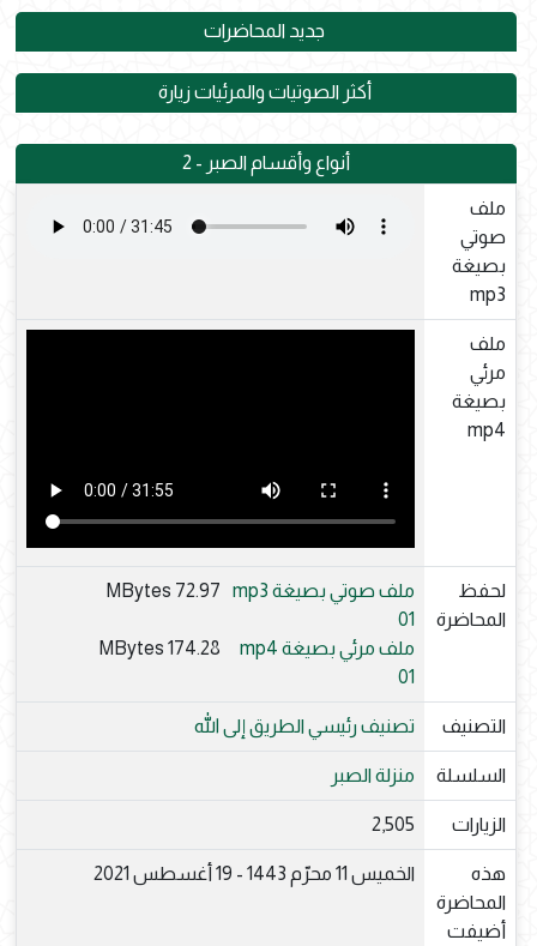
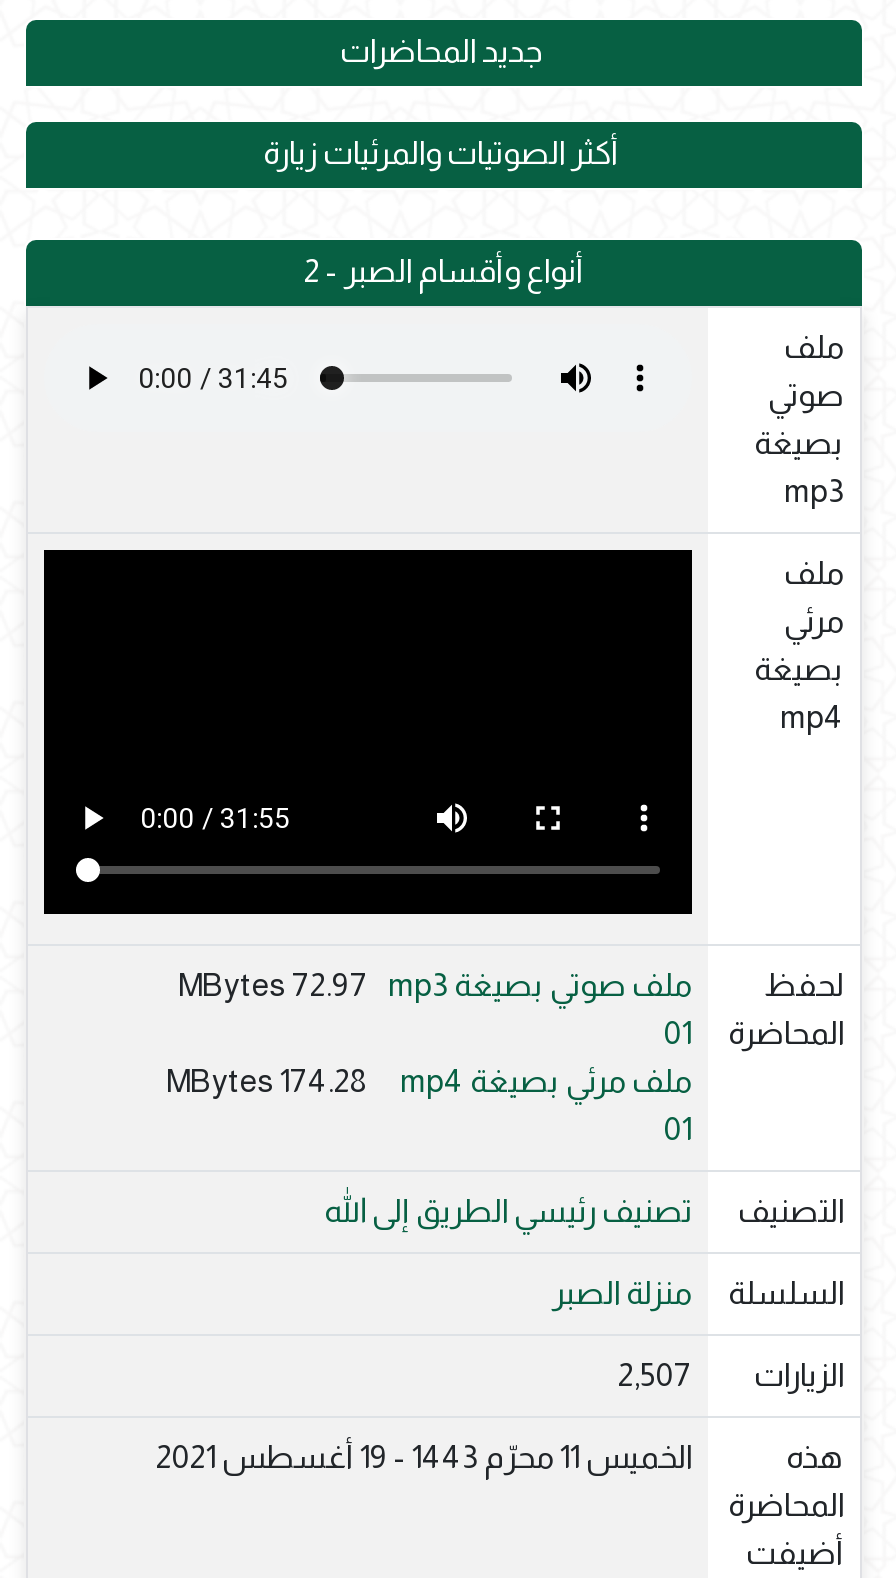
- الزيارات 2,505
+ الزيارات 2,507
